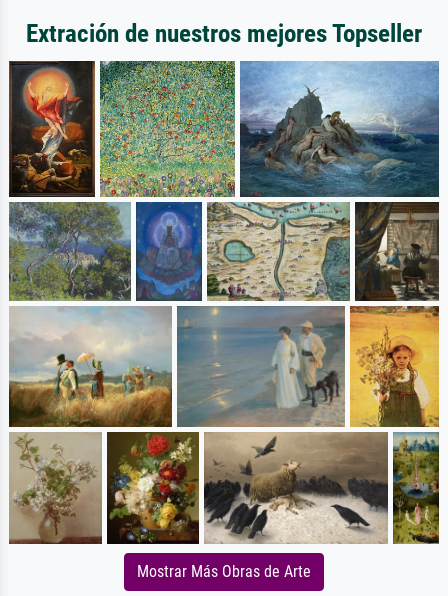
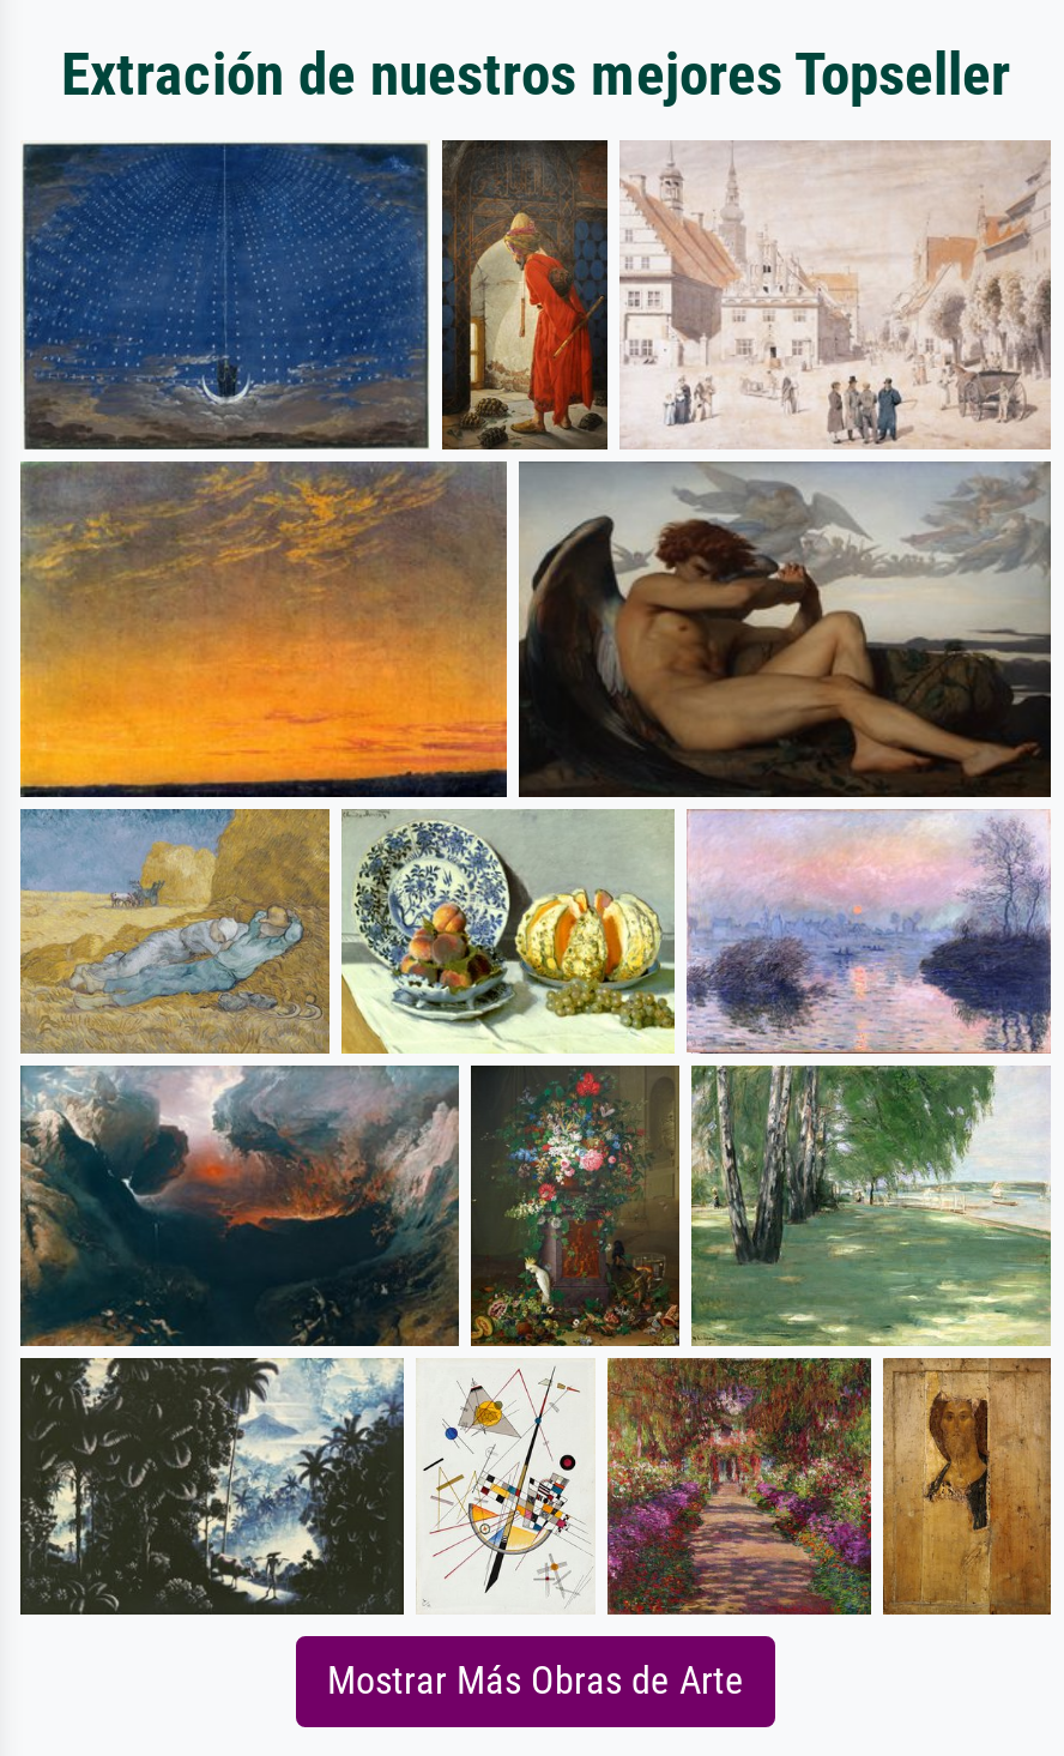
- [image]
+ [image]
